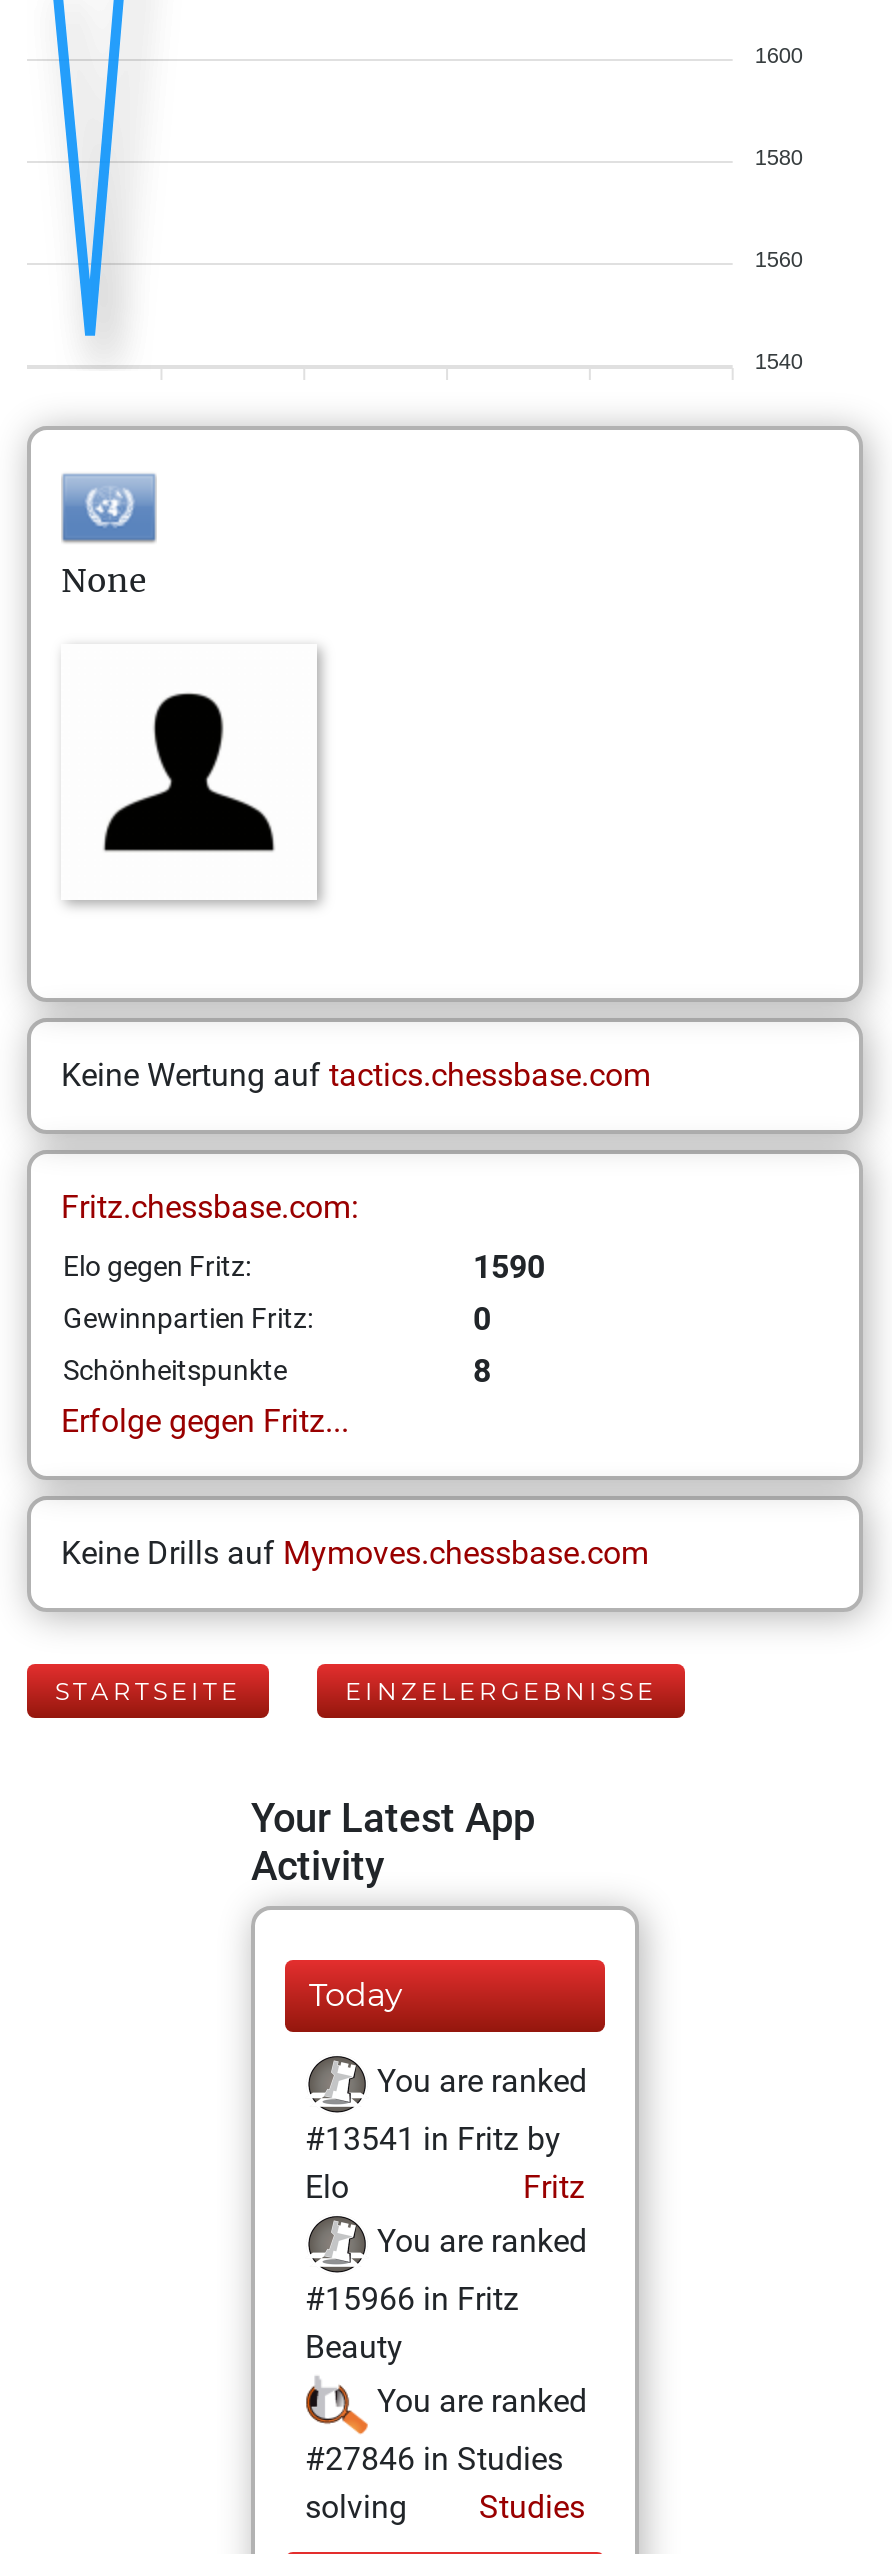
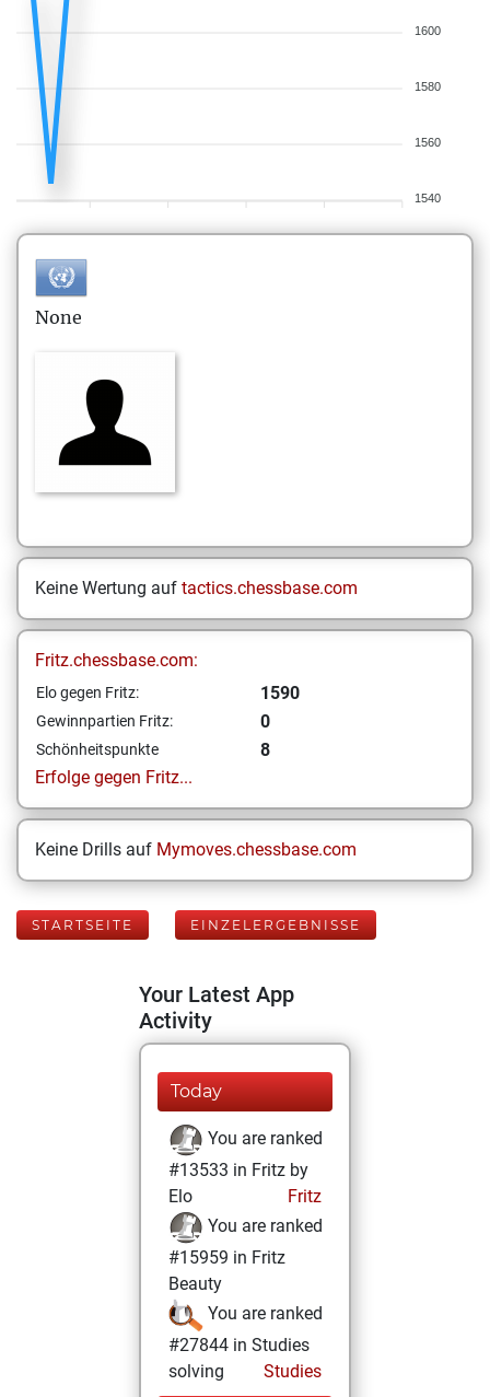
- #13541 in Fritz by
+ #13533 in Fritz by

- #15966 in Fritz
+ #15959 in Fritz

- #27846 in Studies
+ #27844 in Studies
